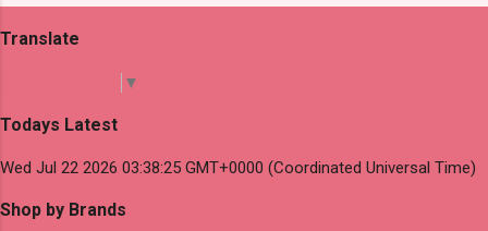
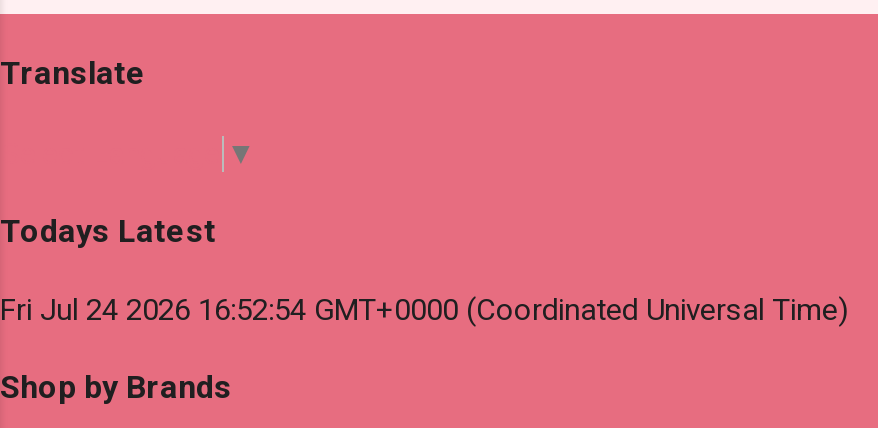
- Wed Jul 22 2026 03:38:25 GMT+0000 (Coordinated Universal Time)
+ Fri Jul 24 2026 16:52:54 GMT+0000 (Coordinated Universal Time)
